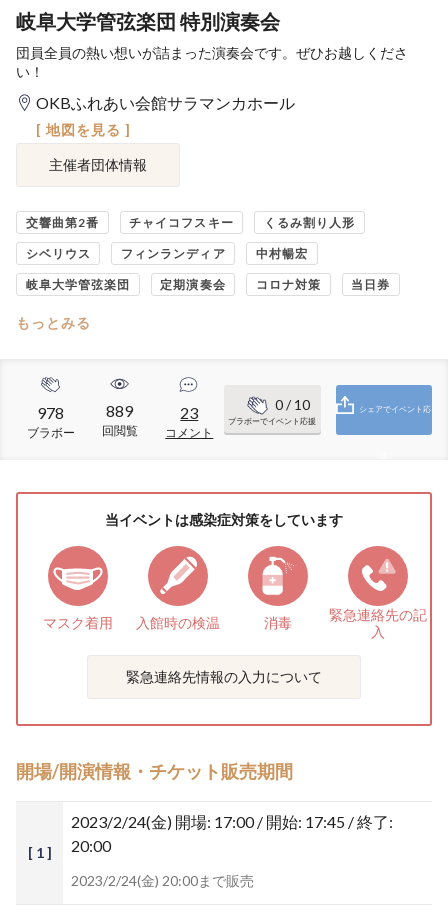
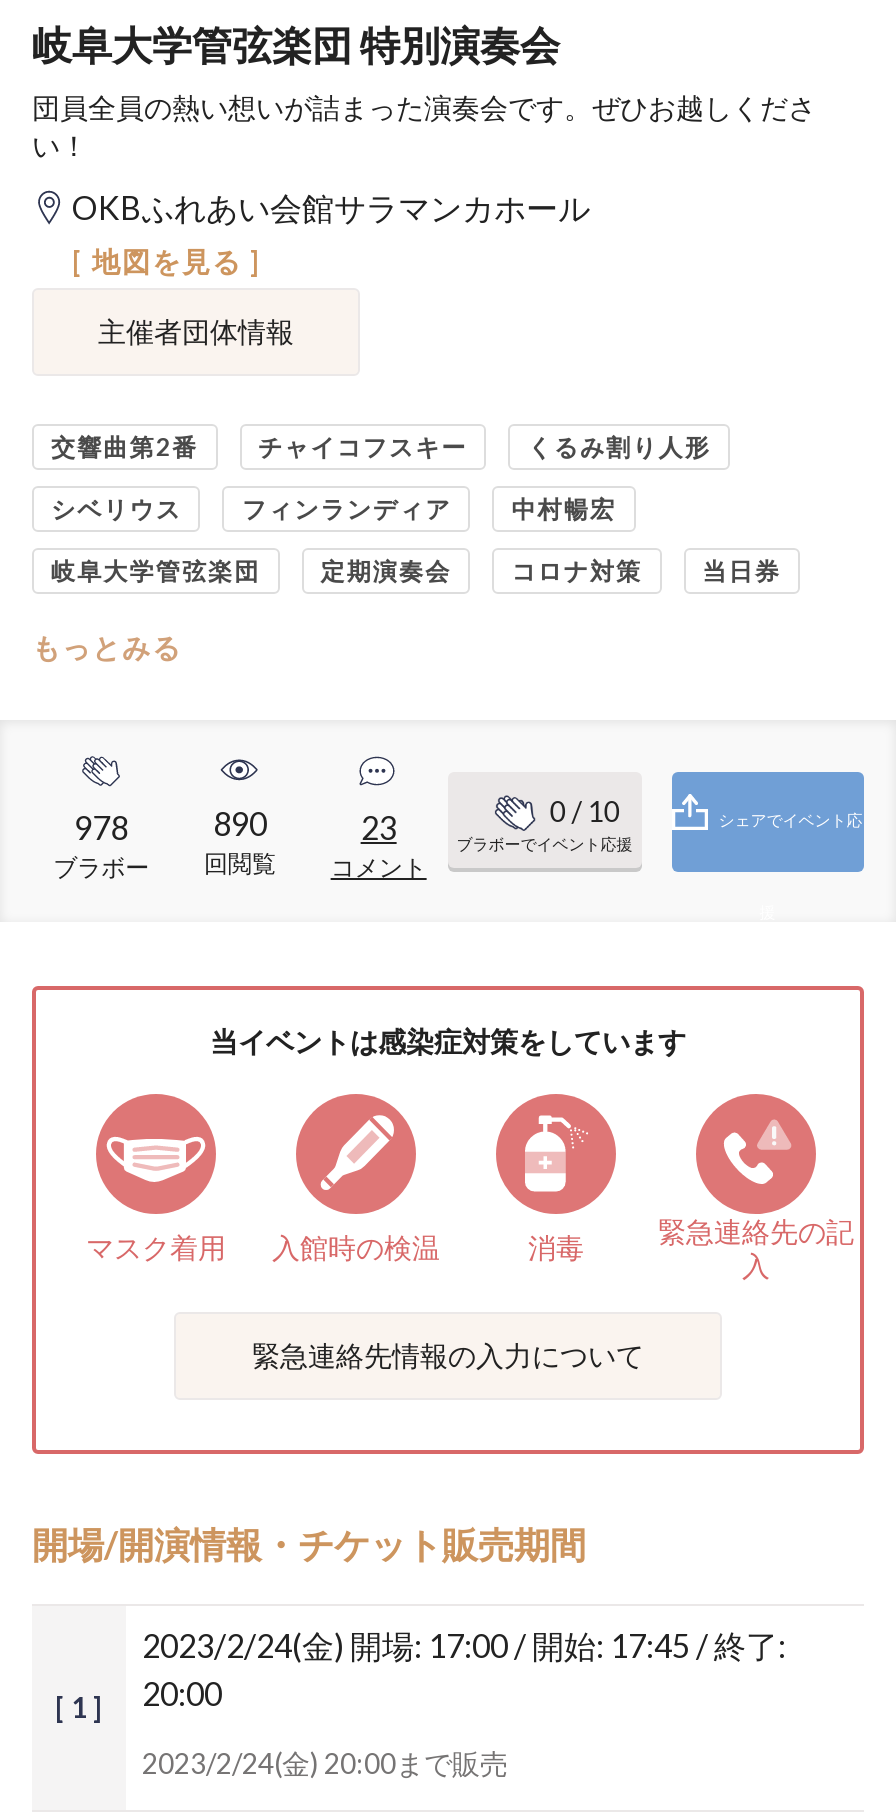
- 889
+ 890
